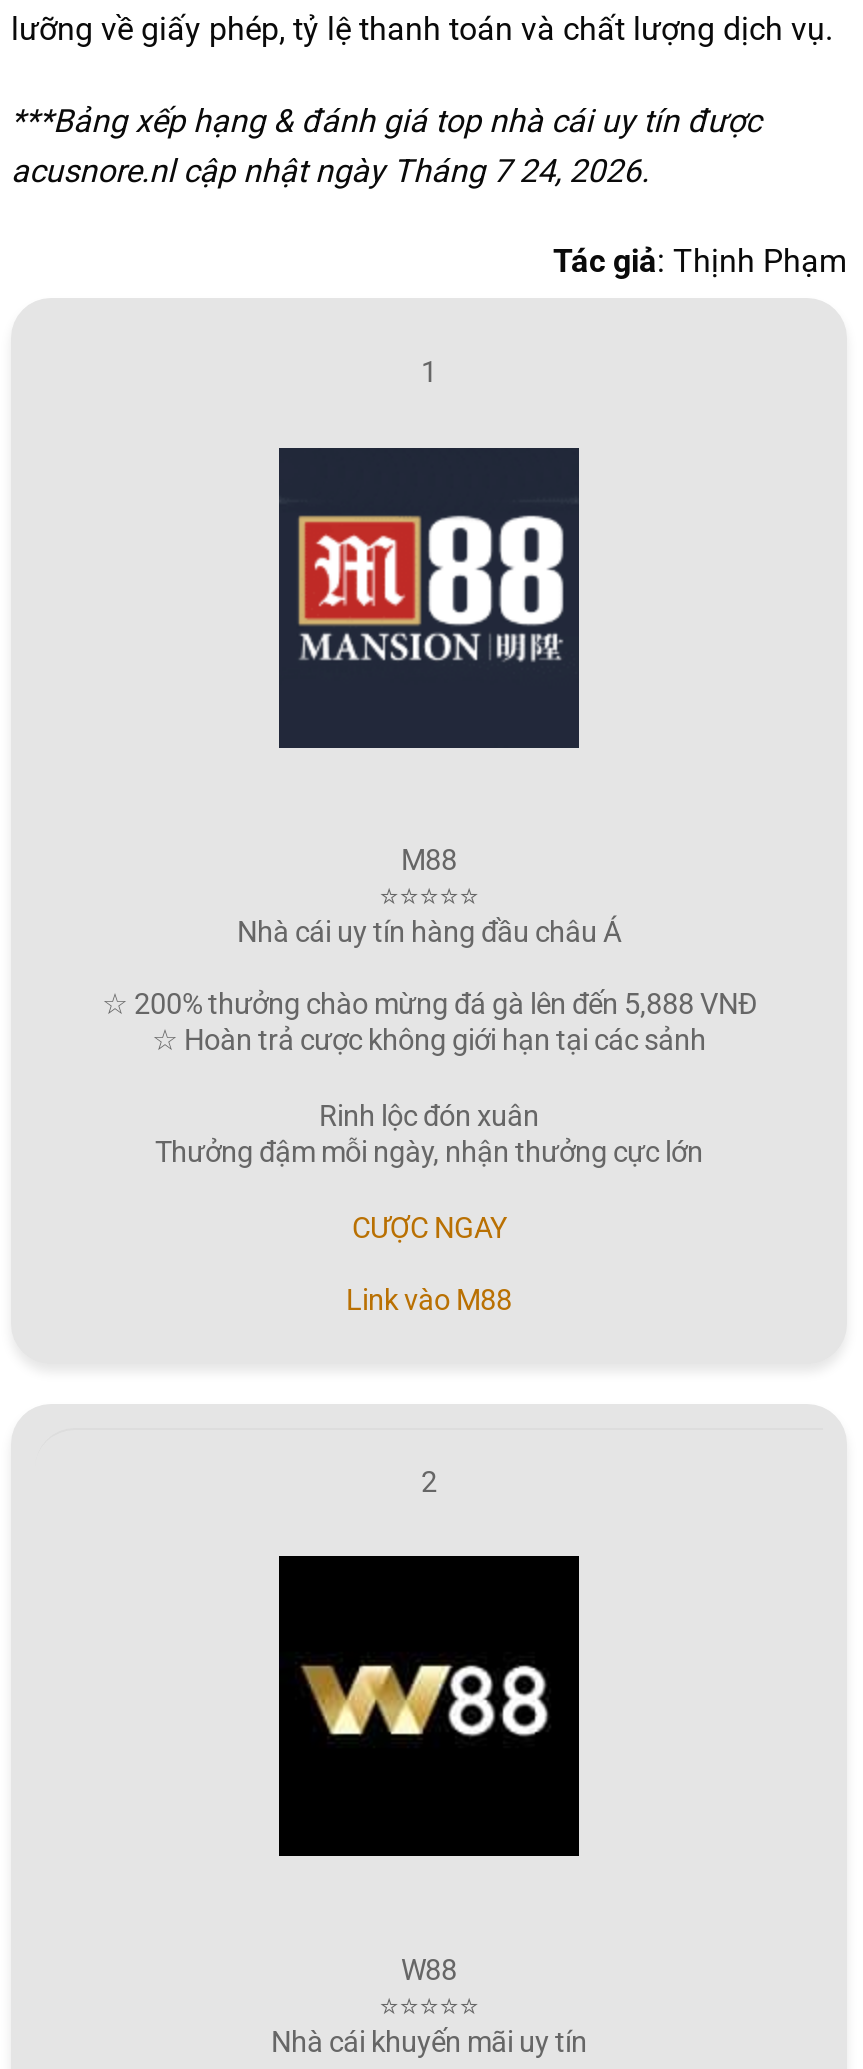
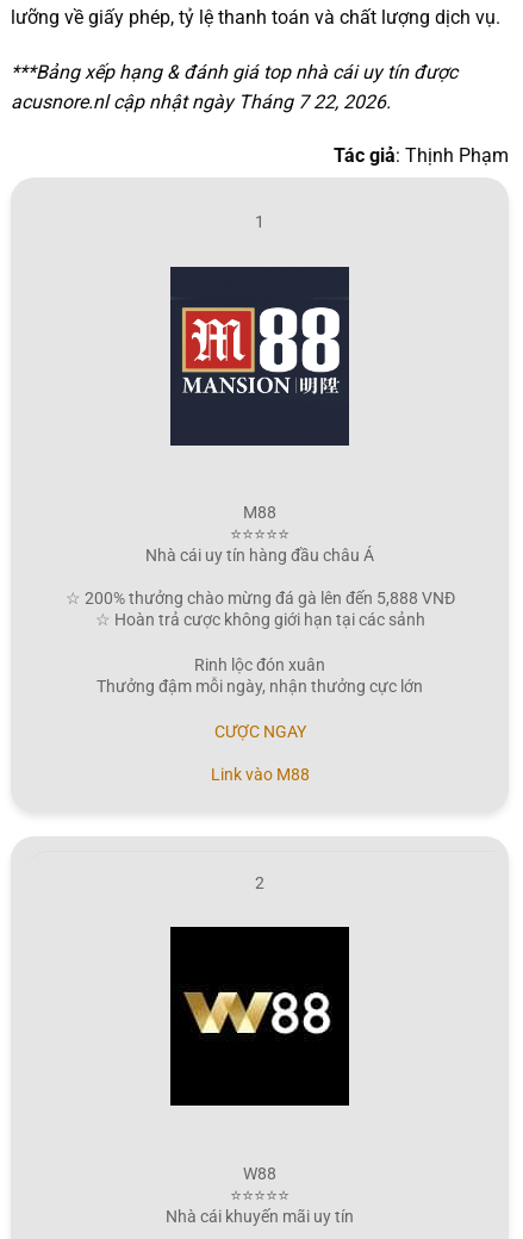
- acusnore.nl cập nhật ngày Tháng 7 24, 2026.
+ acusnore.nl cập nhật ngày Tháng 7 22, 2026.
